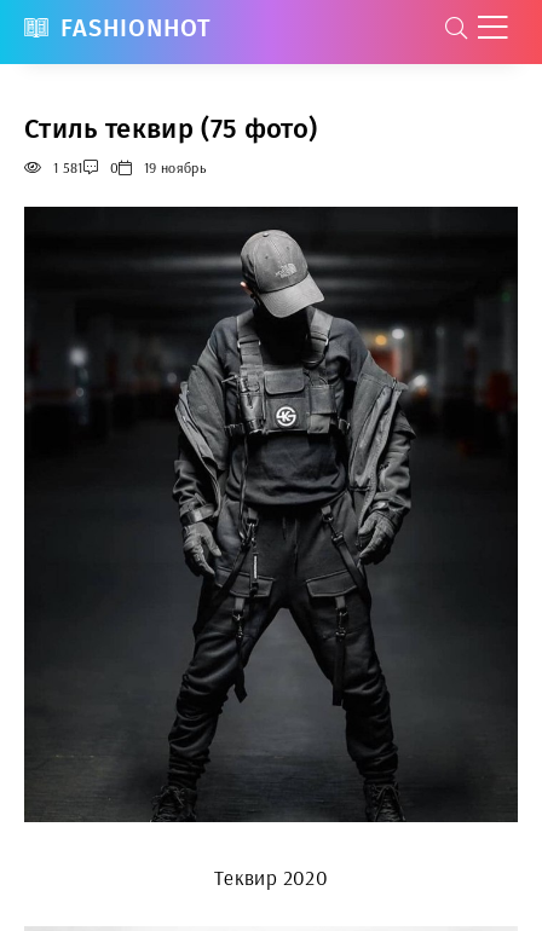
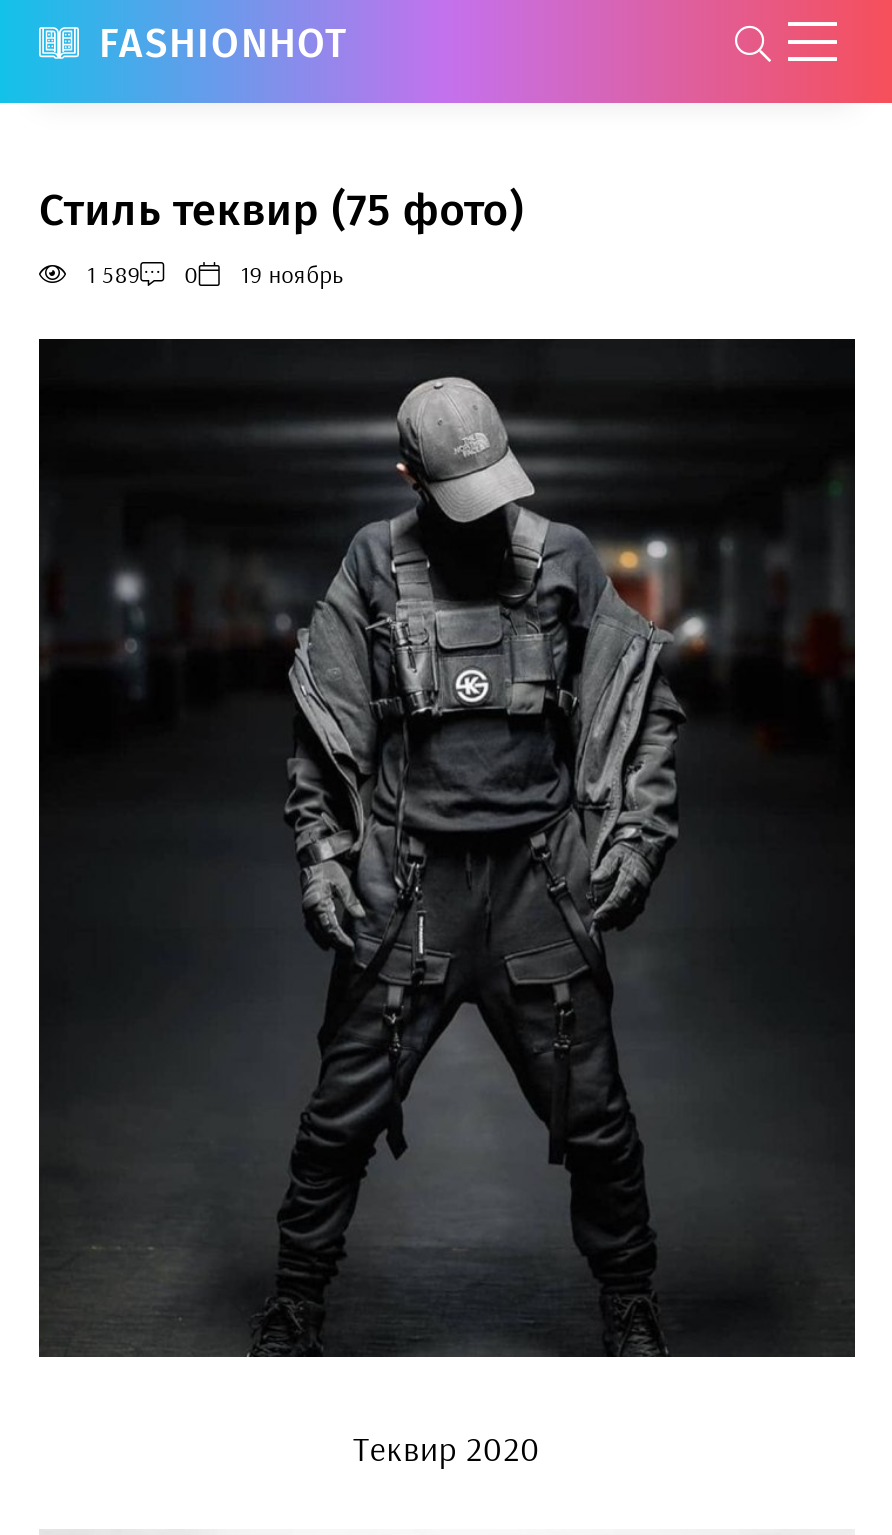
- 1 581
+ 1 589
